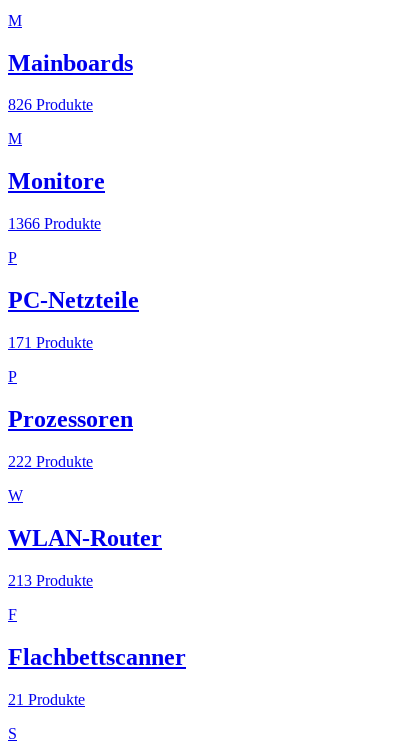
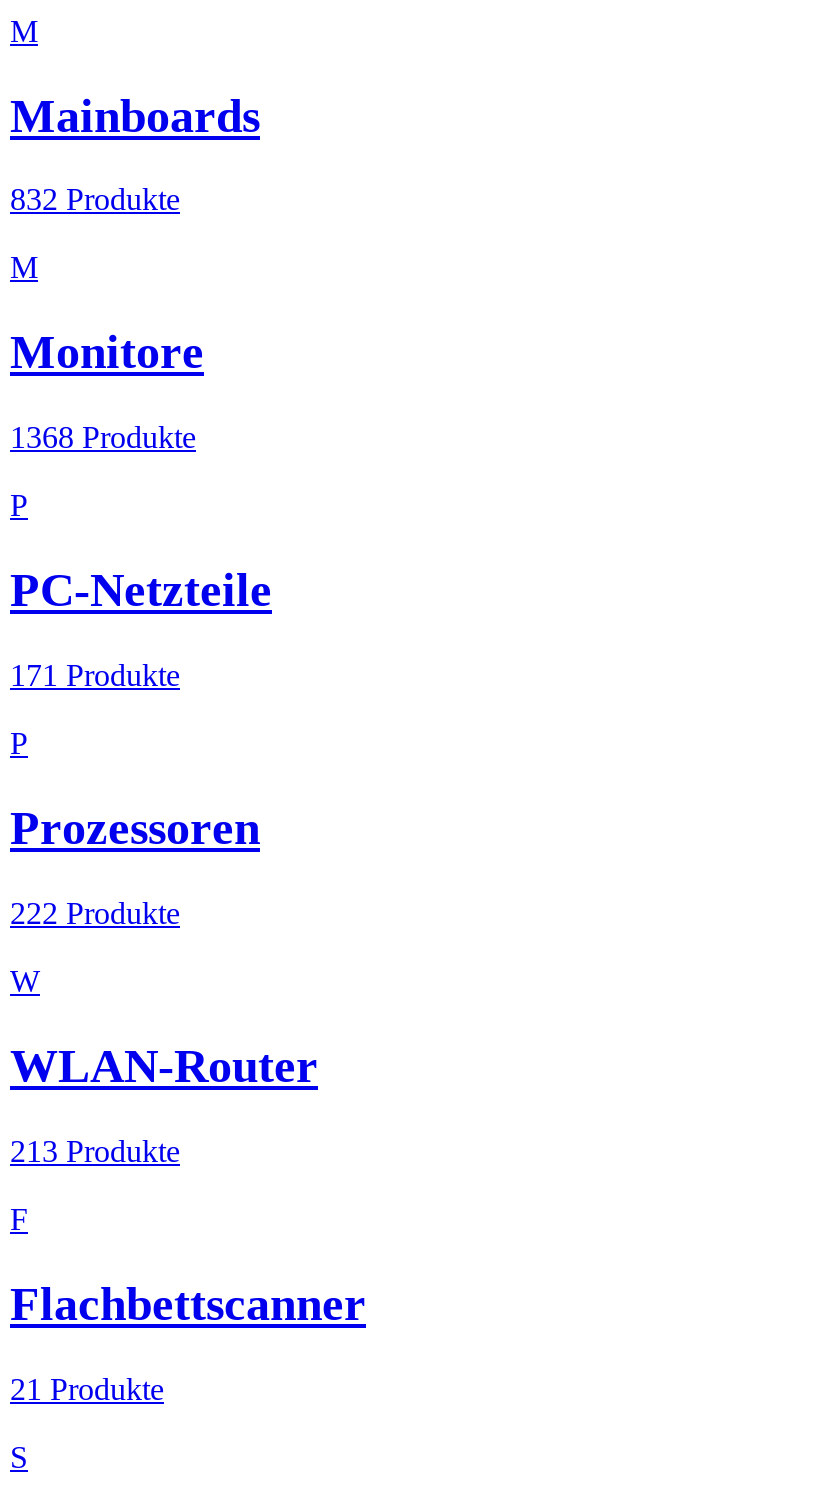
- 826 Produkte
+ 832 Produkte

- 1366 Produkte
+ 1368 Produkte
